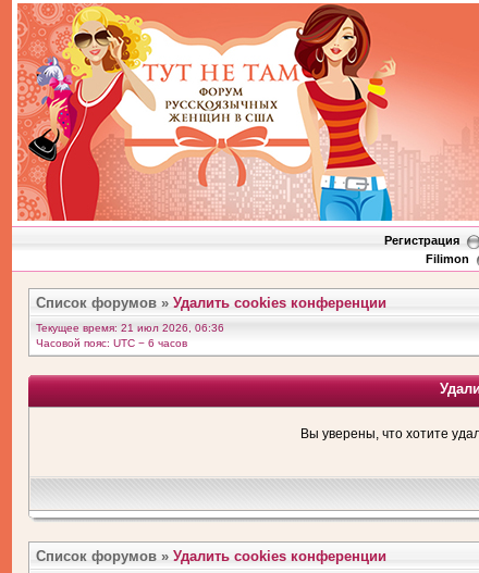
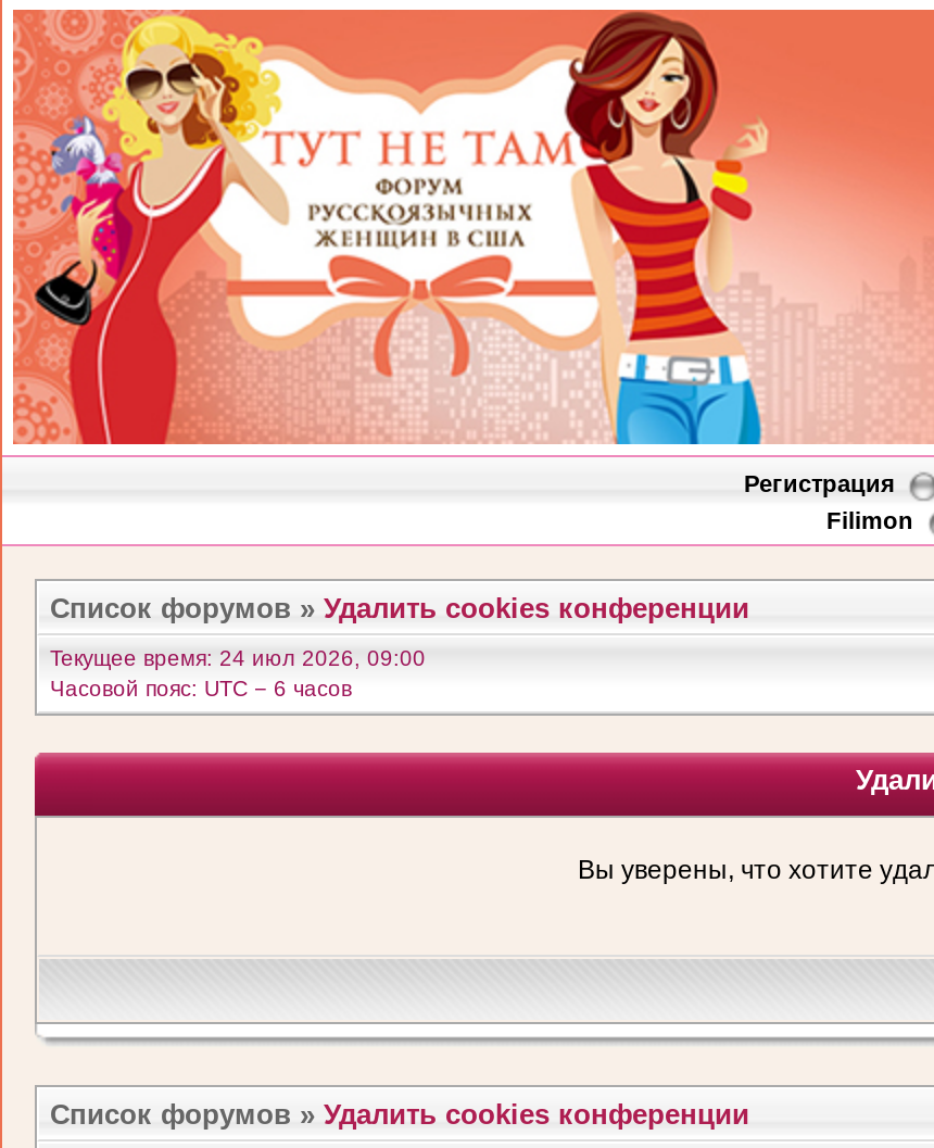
- Текущее время: 21 июл 2026, 06:36
+ Текущее время: 24 июл 2026, 09:00
